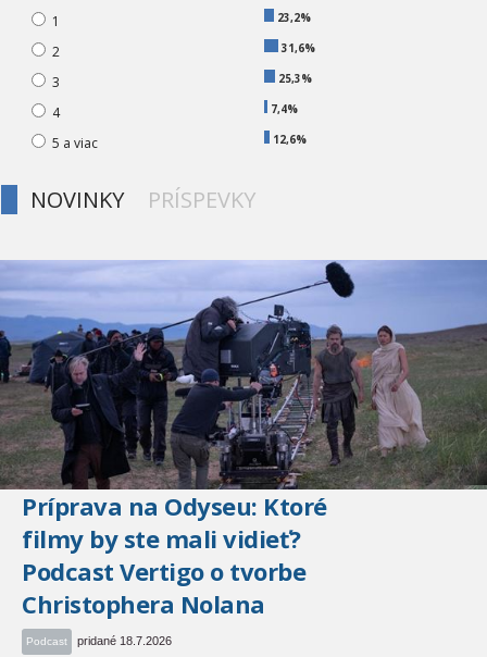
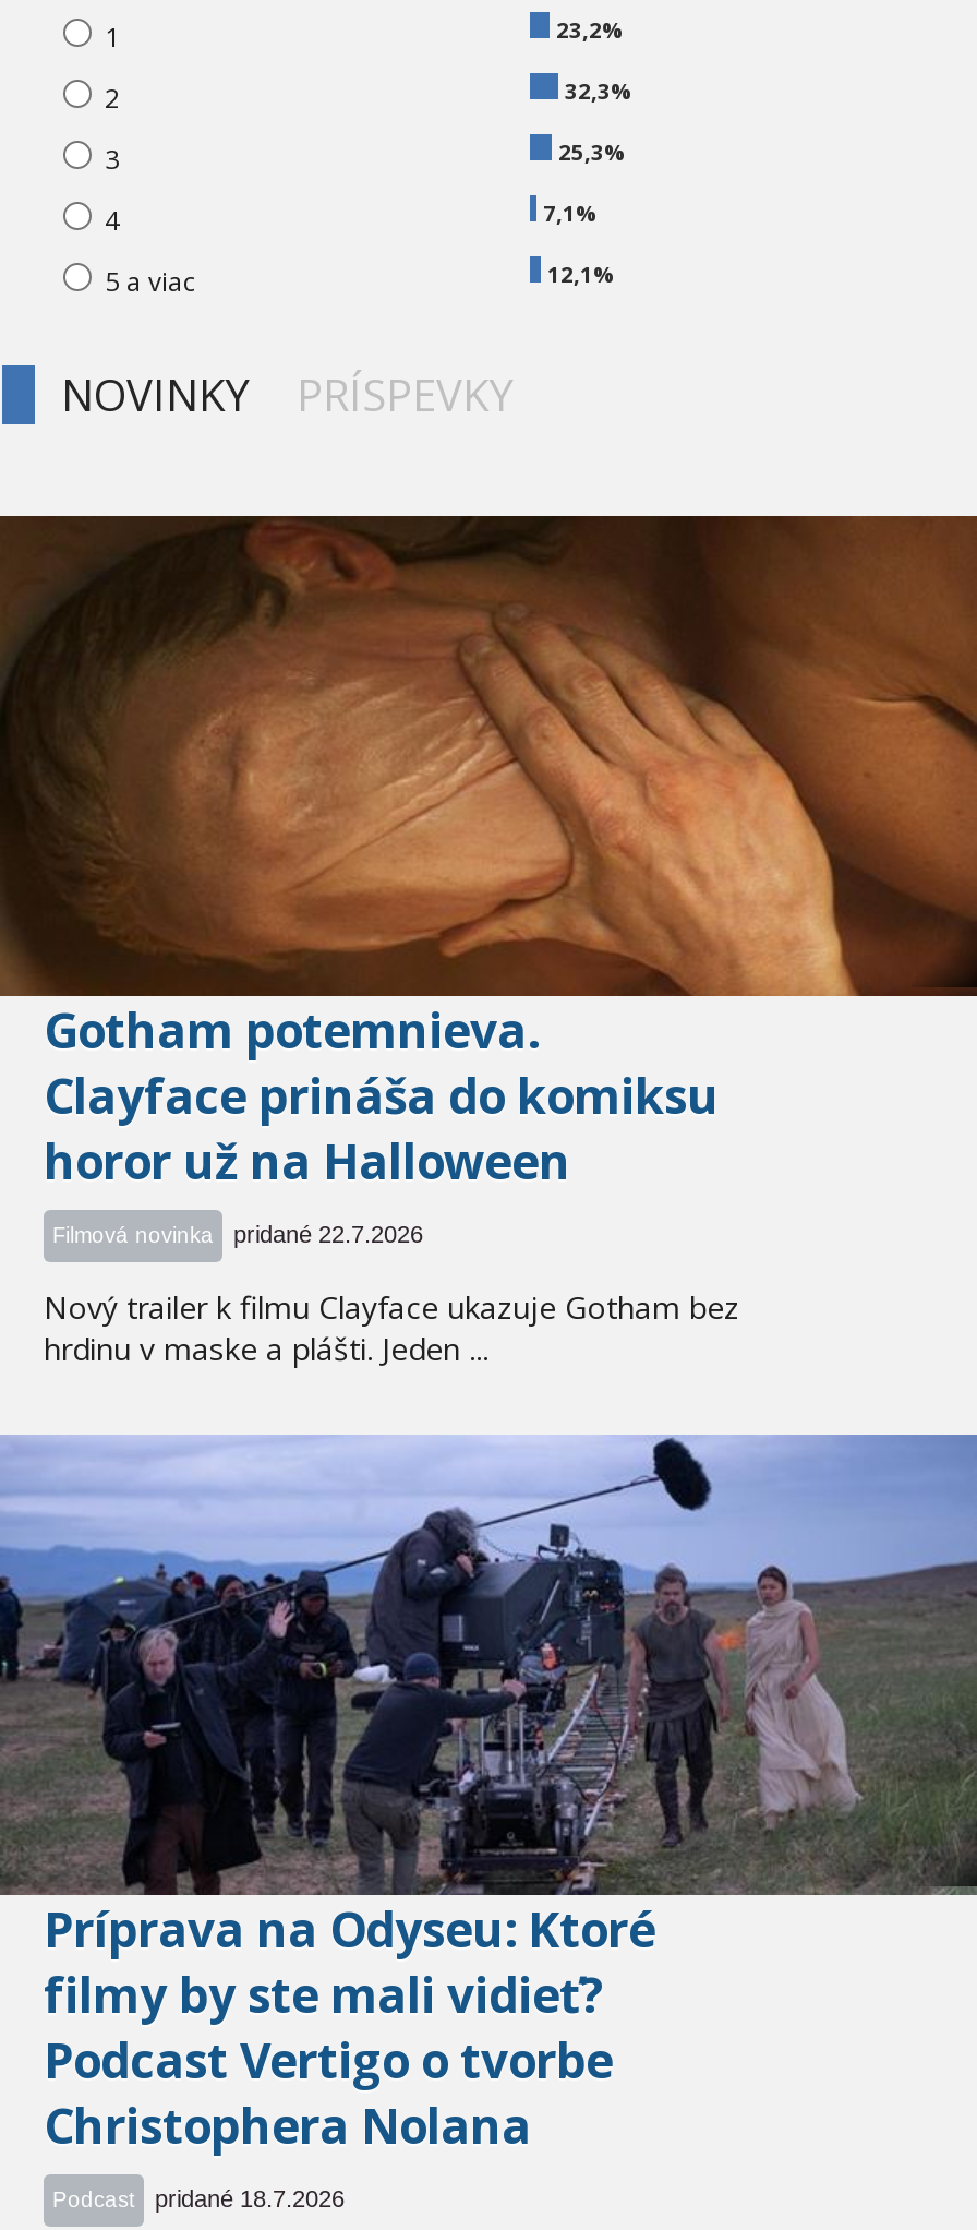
- 31,6%
+ 32,3%

- 7,4%
+ 7,1%

- 12,6%
+ 12,1%

+ [image]
+ Gotham potemnieva.
+ Clayface prináša do komiksu
+ horor už na Halloween
+ Filmová novinka
+ pridané 22.7.2026
+ Nový trailer k filmu Clayface ukazuje Gotham bez
+ hrdinu v maske a plášti. Jeden ...
